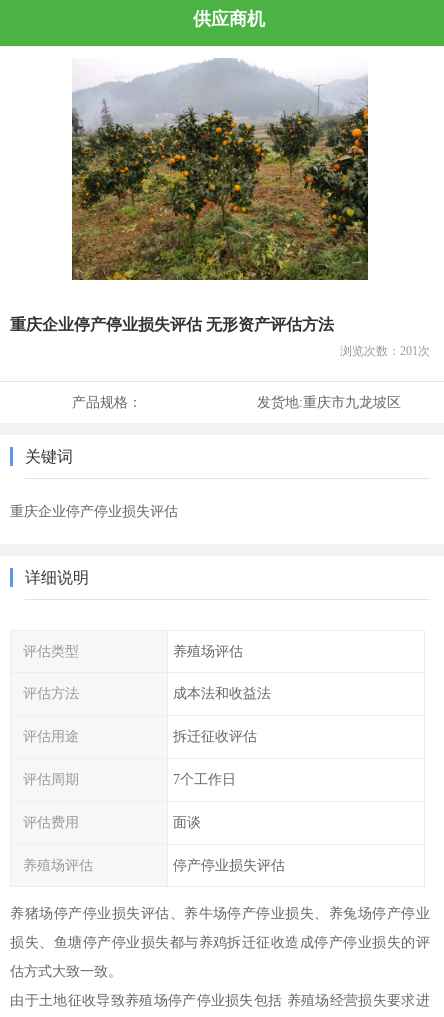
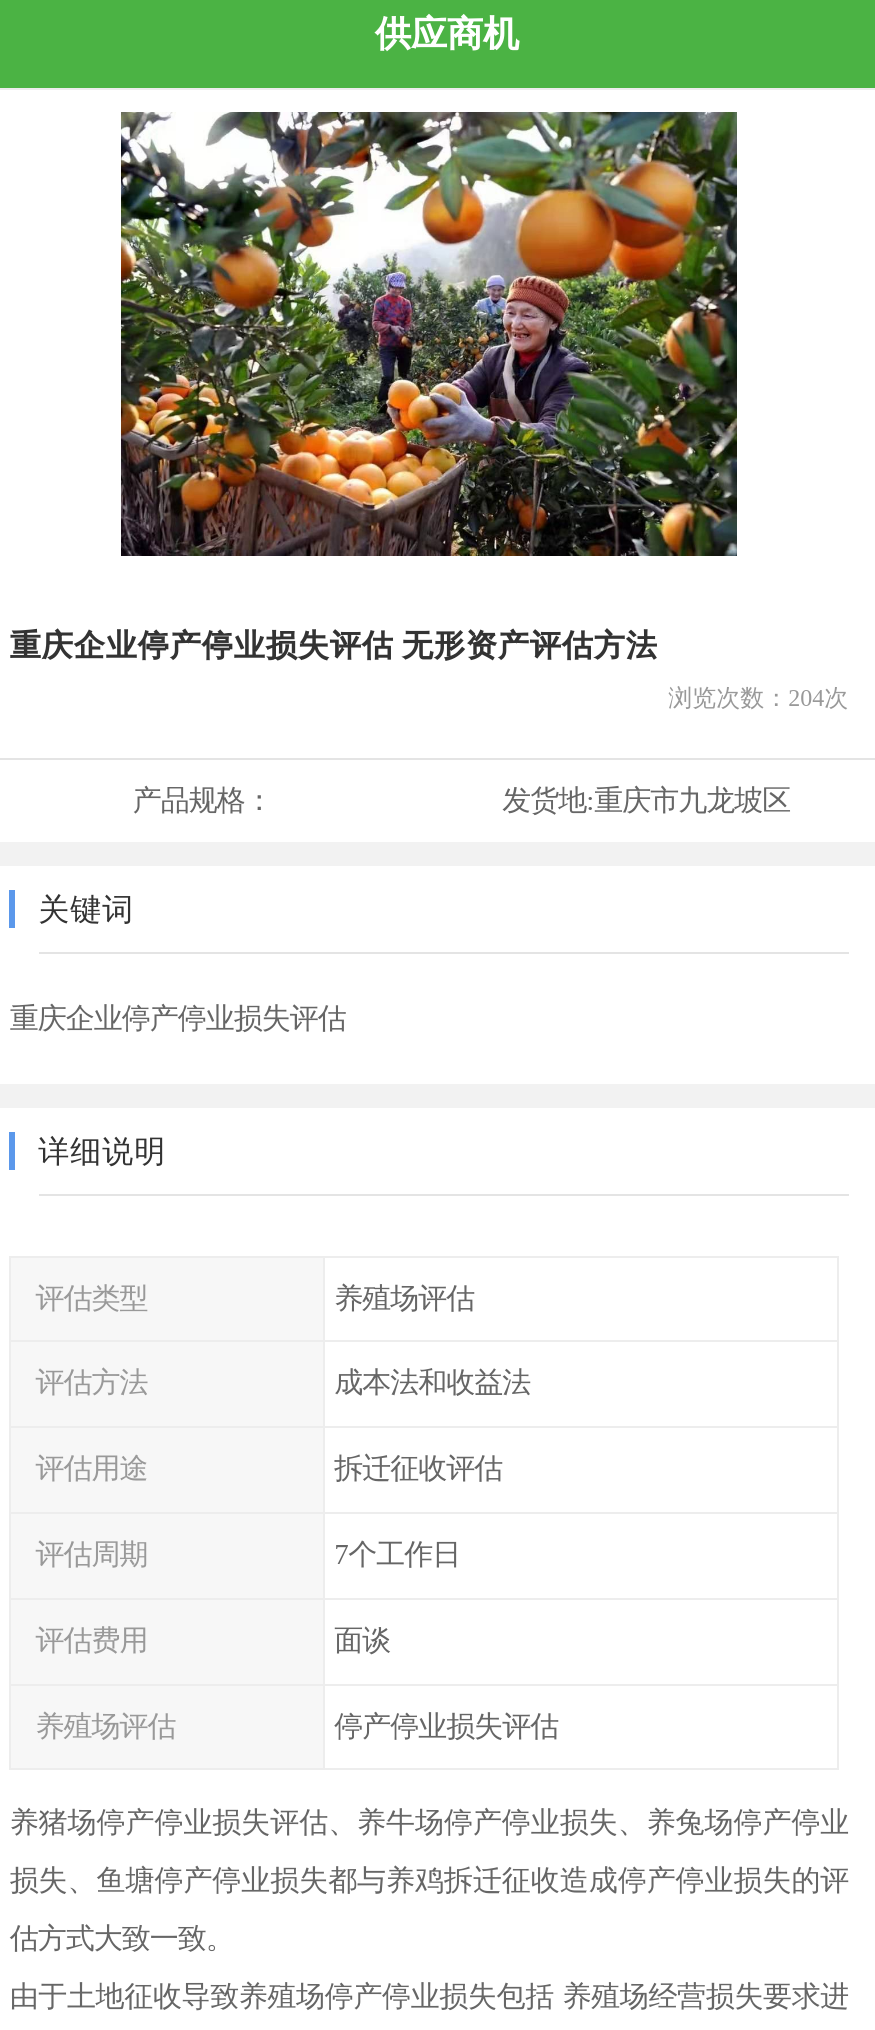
- [image]
+ [image]

- 浏览次数：201次
+ 浏览次数：204次
